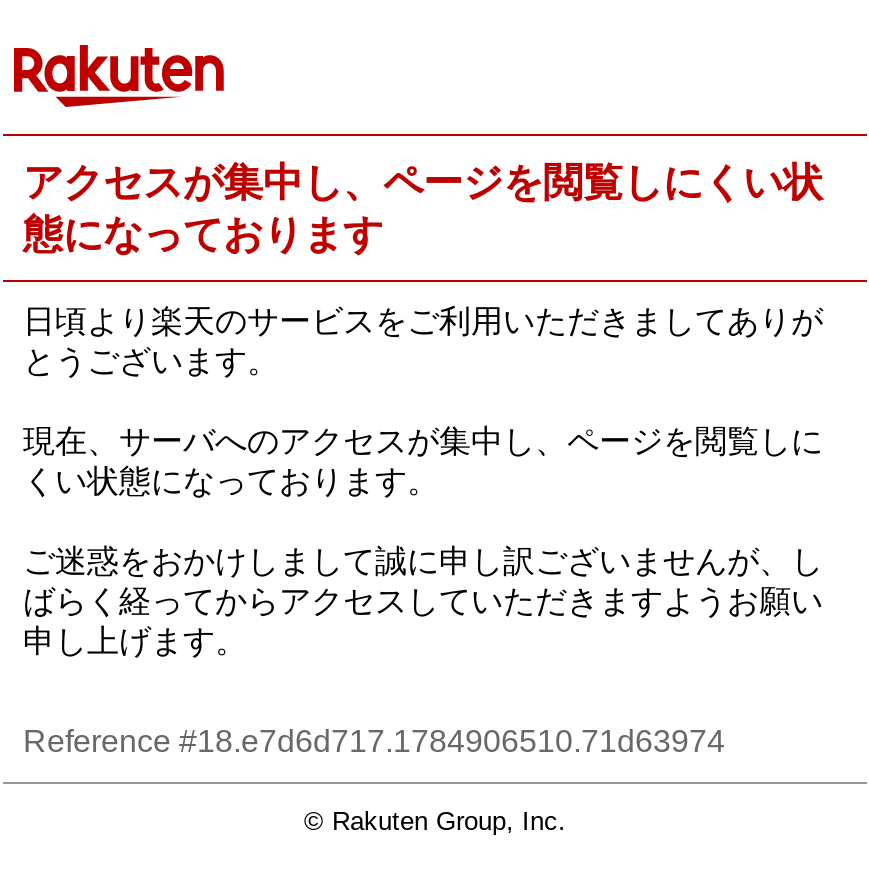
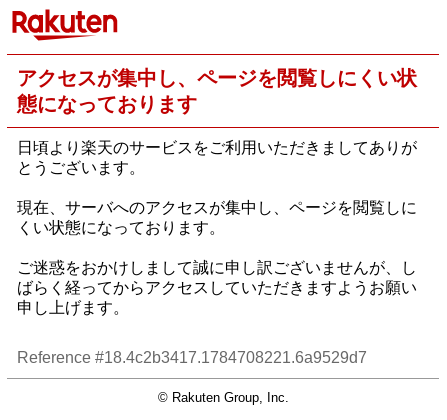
- Reference #18.e7d6d717.1784906510.71d63974
+ Reference #18.4c2b3417.1784708221.6a9529d7
